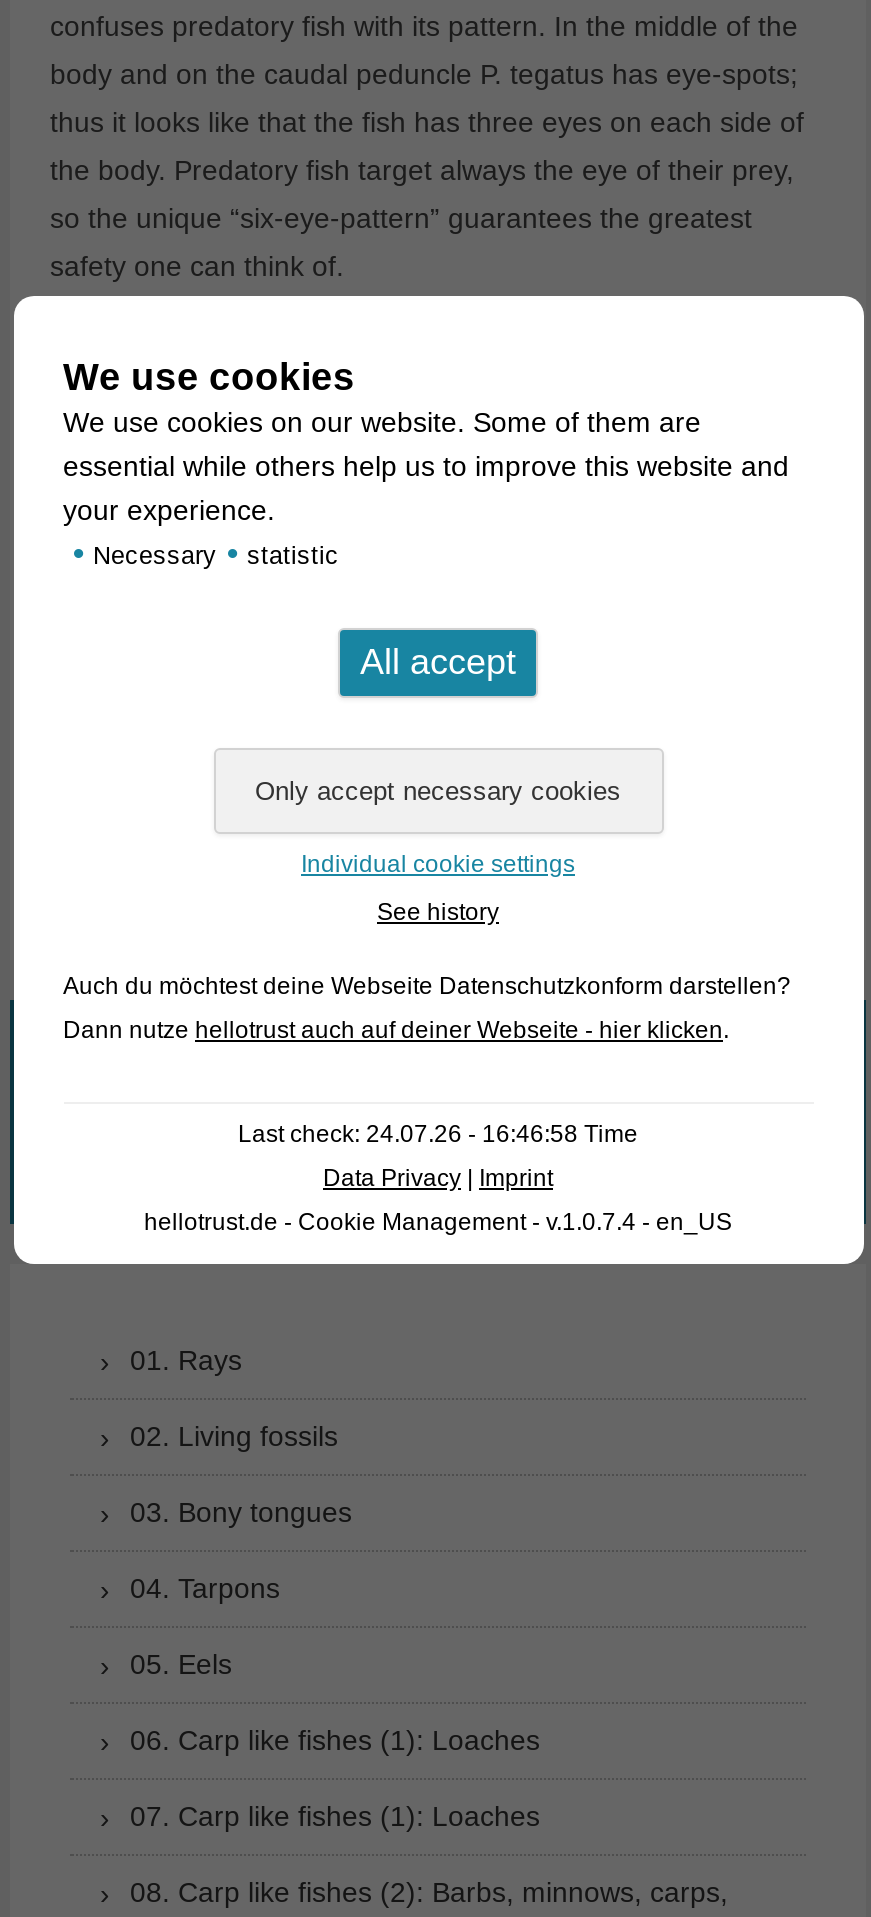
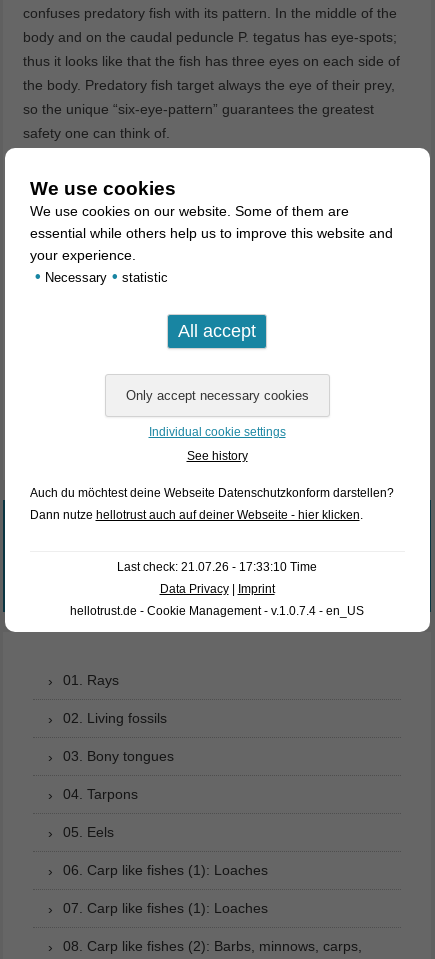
- Last check: 24.07.26 - 16:46:58 Time
+ Last check: 21.07.26 - 17:33:10 Time
